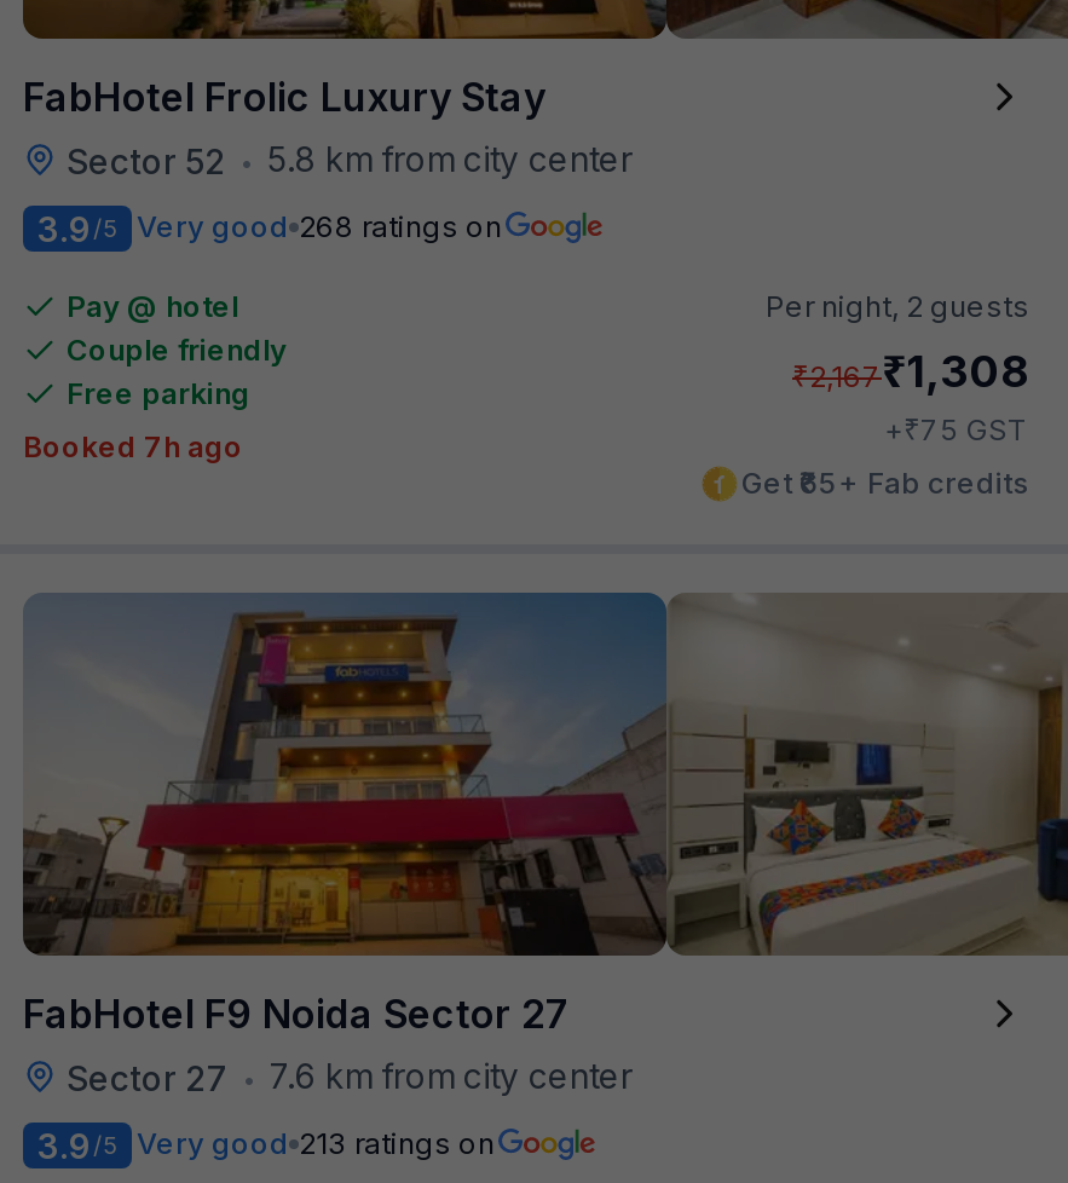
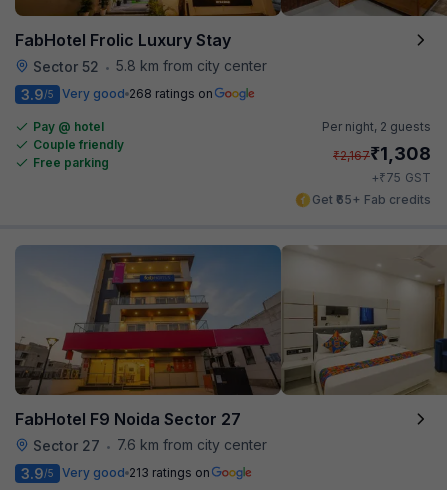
- Booked 7h ago
